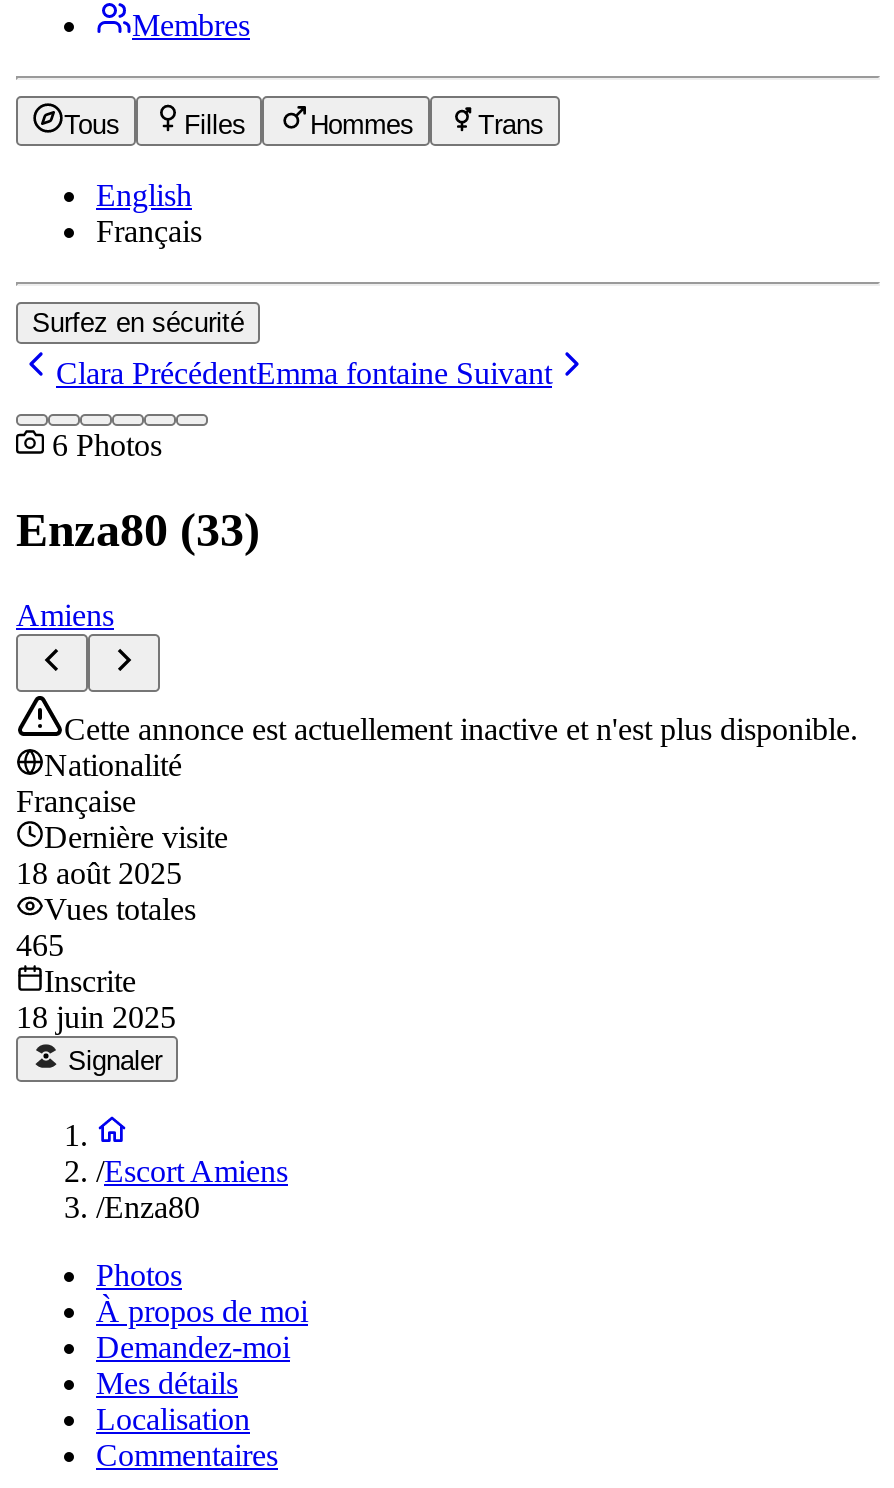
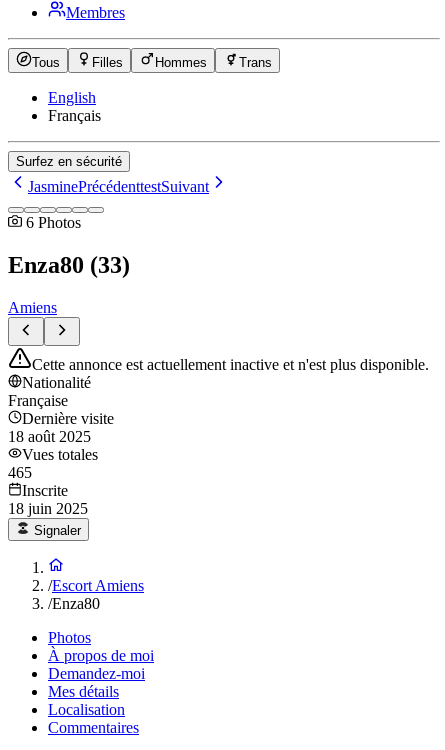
- Clara PrécédentEmma fontaine Suivant
+ Jasmine Précédenttest Suivant
